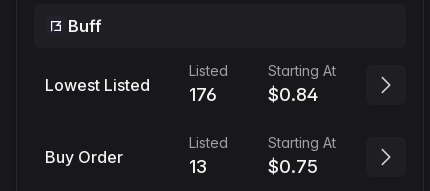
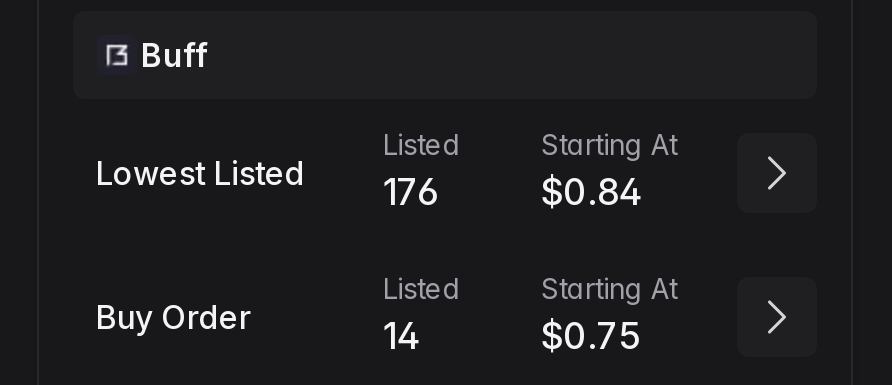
- 13
+ 14
